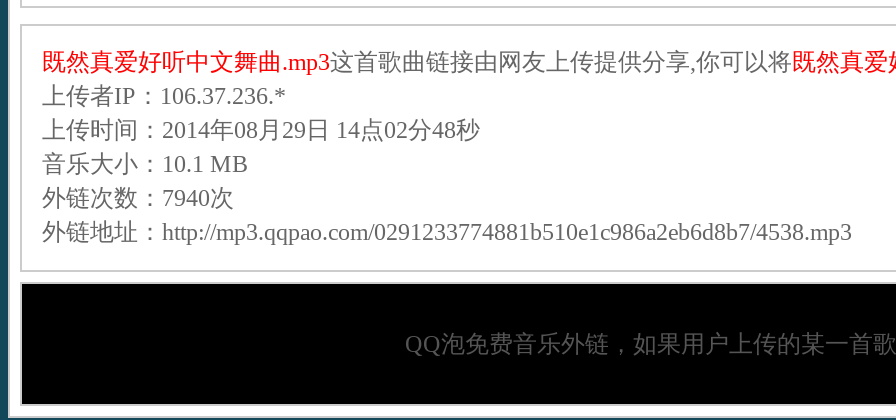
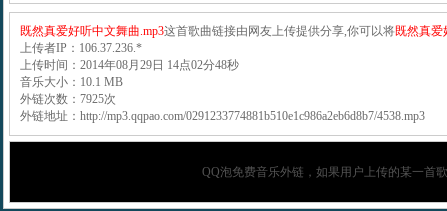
- 外链次数：7940次
+ 外链次数：7925次
